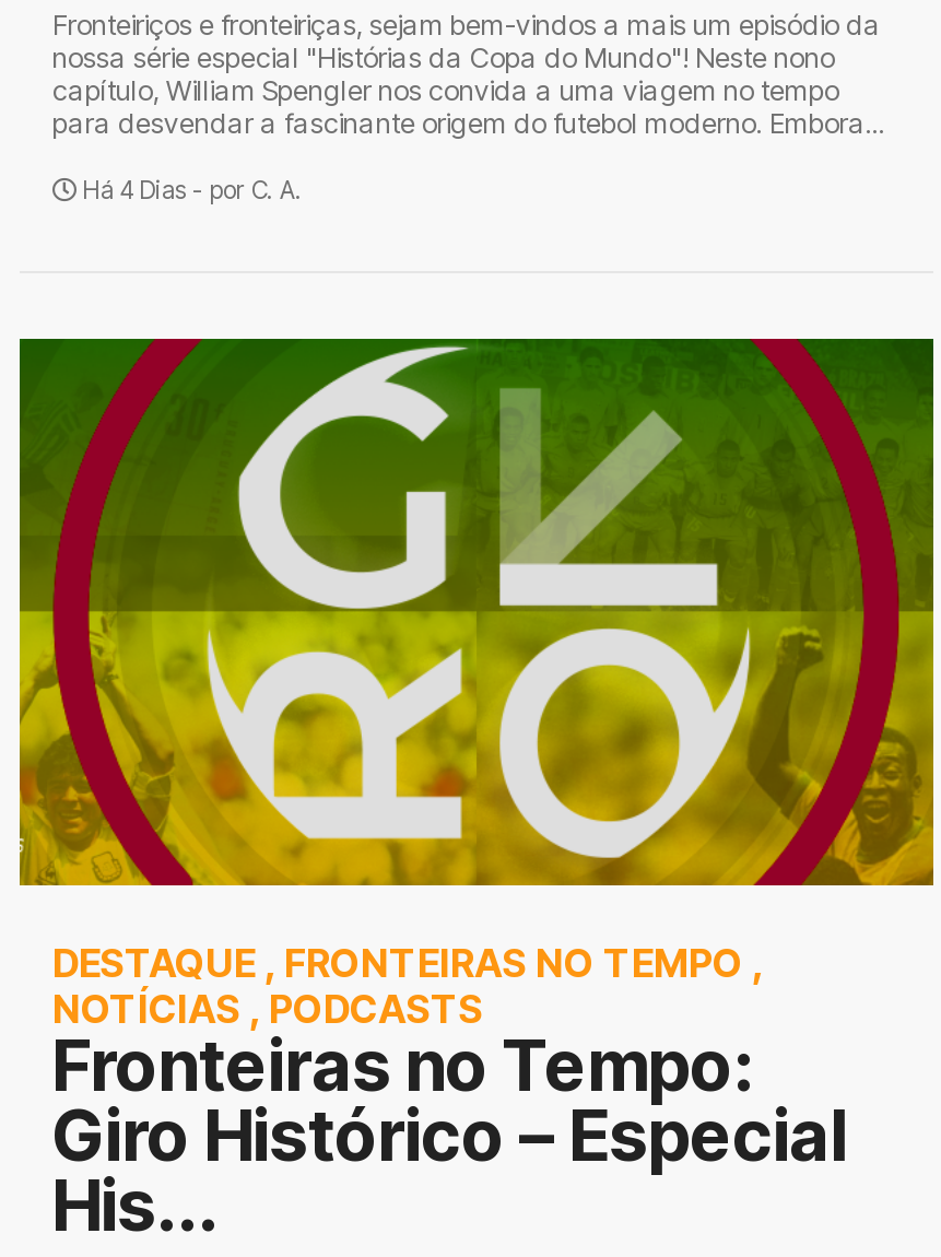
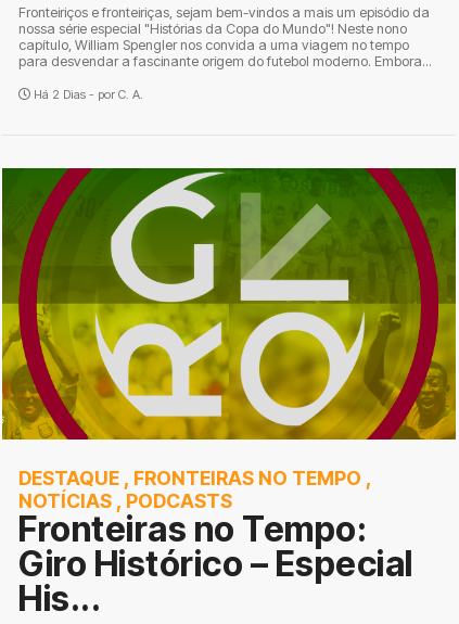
- Há 4 Dias - por C. A.
+ Há 2 Dias - por C. A.
